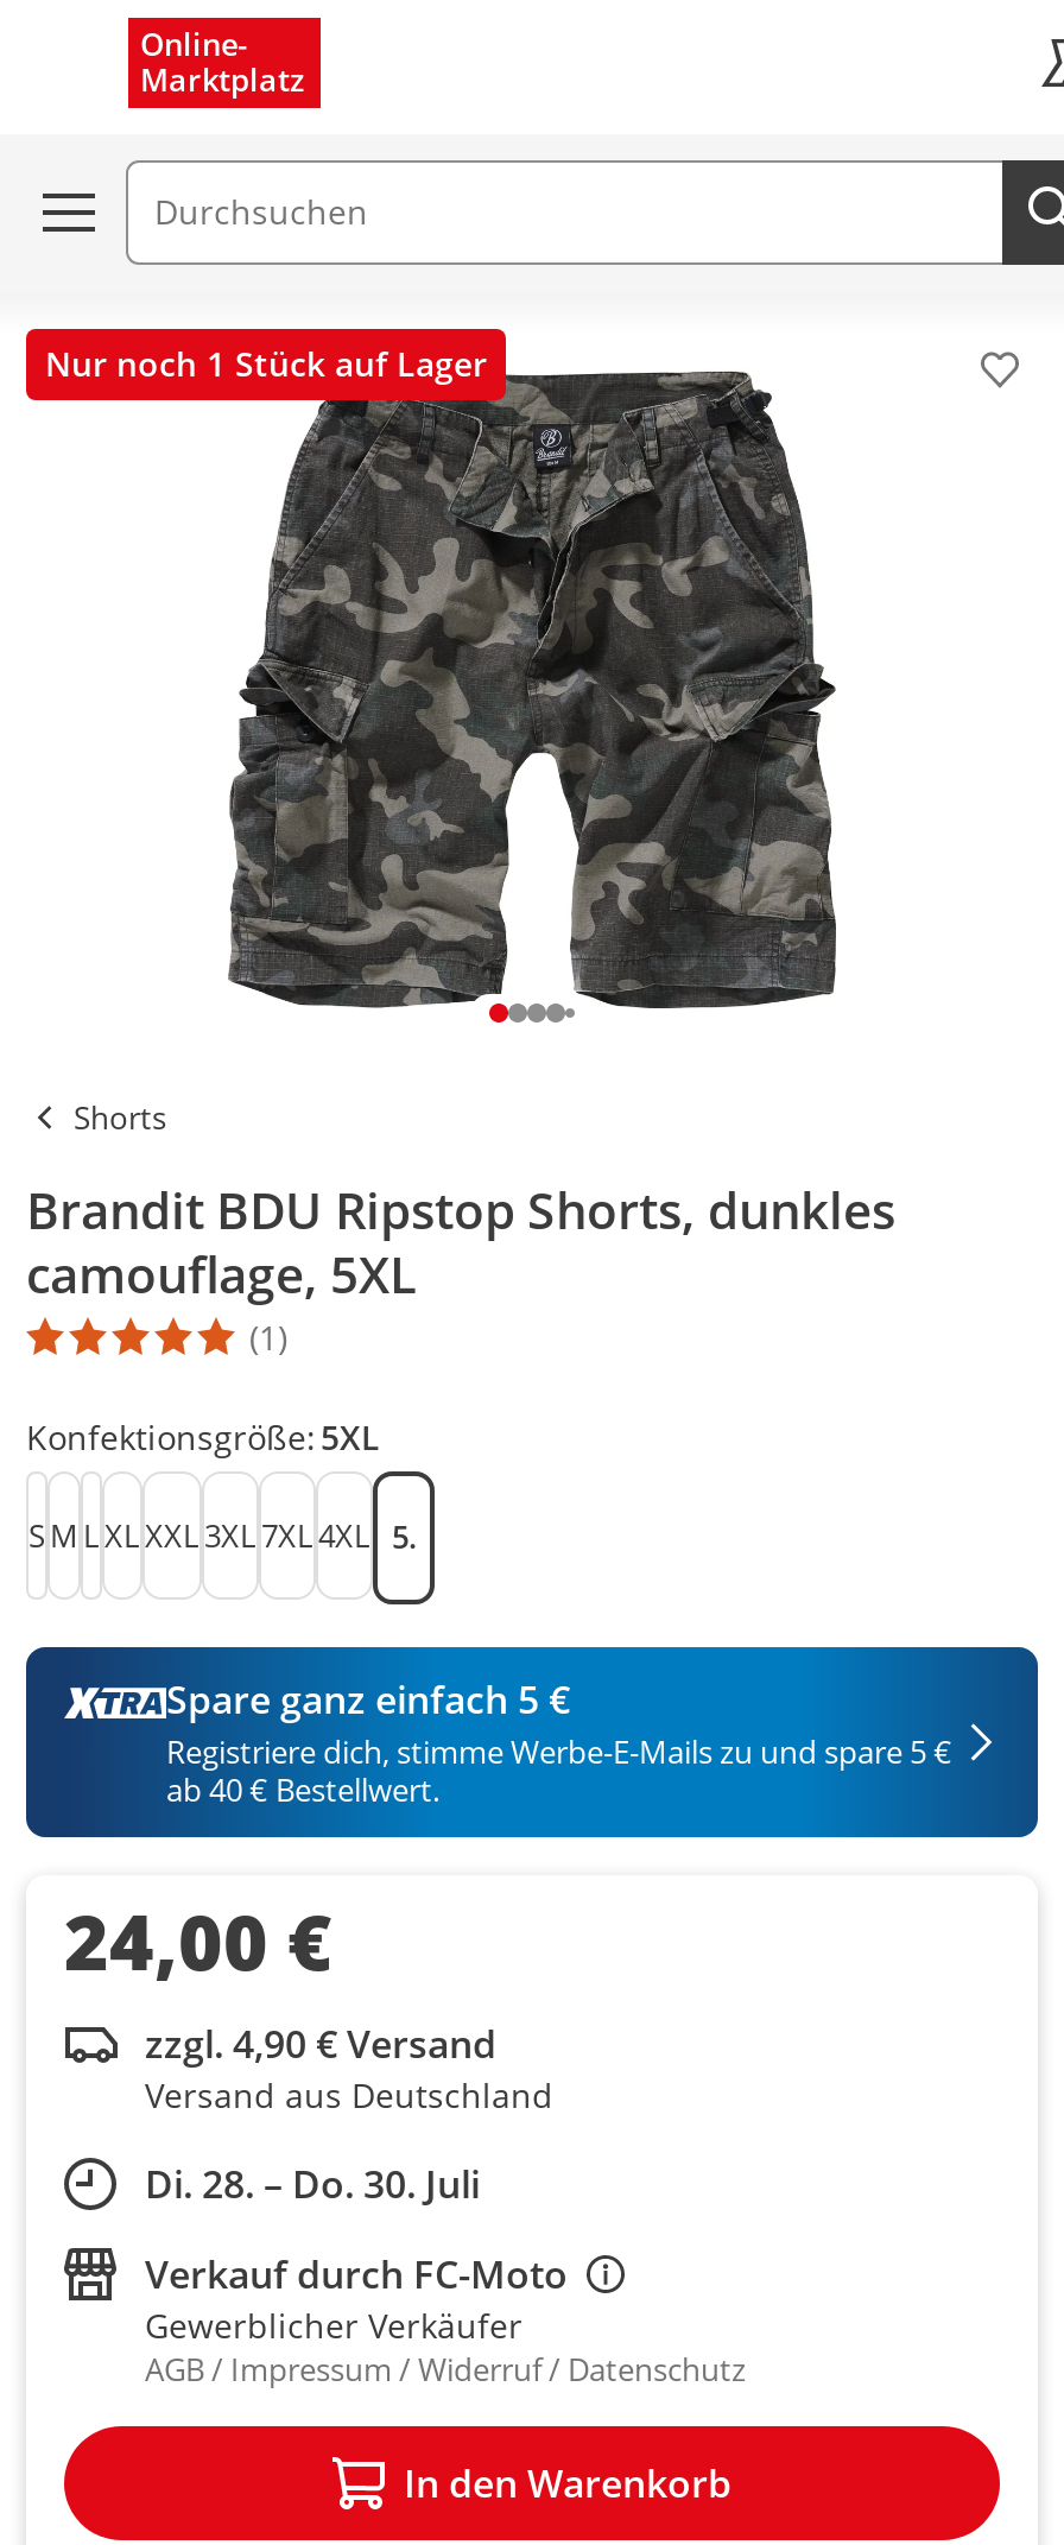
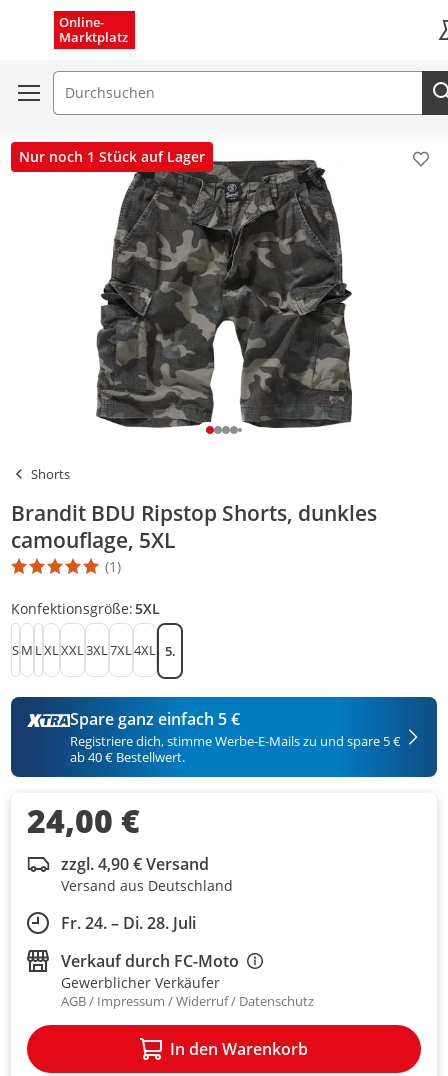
- Di. 28. – Do. 30. Juli
+ Fr. 24. – Di. 28. Juli
